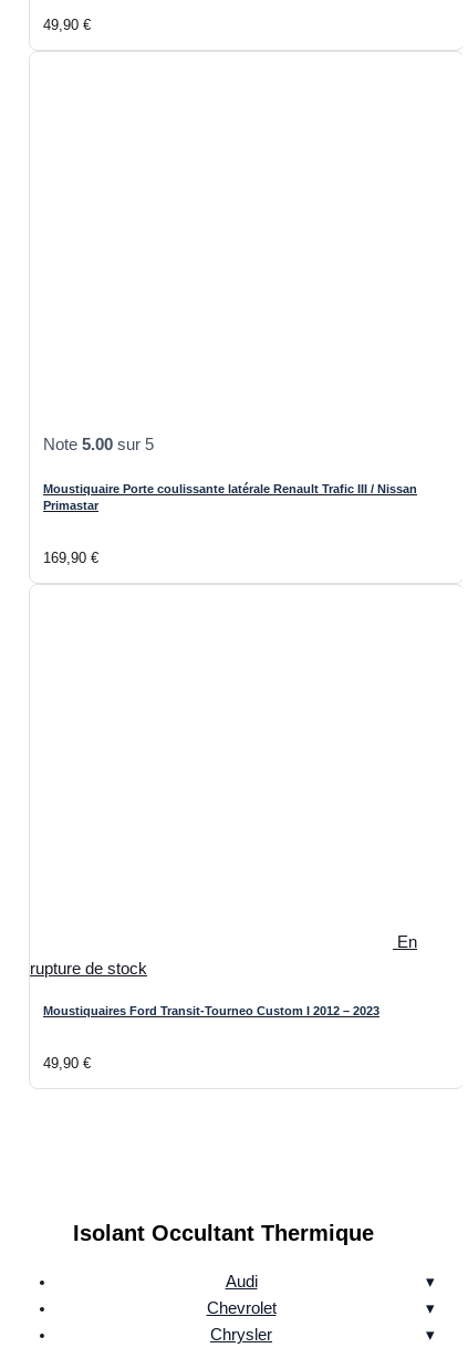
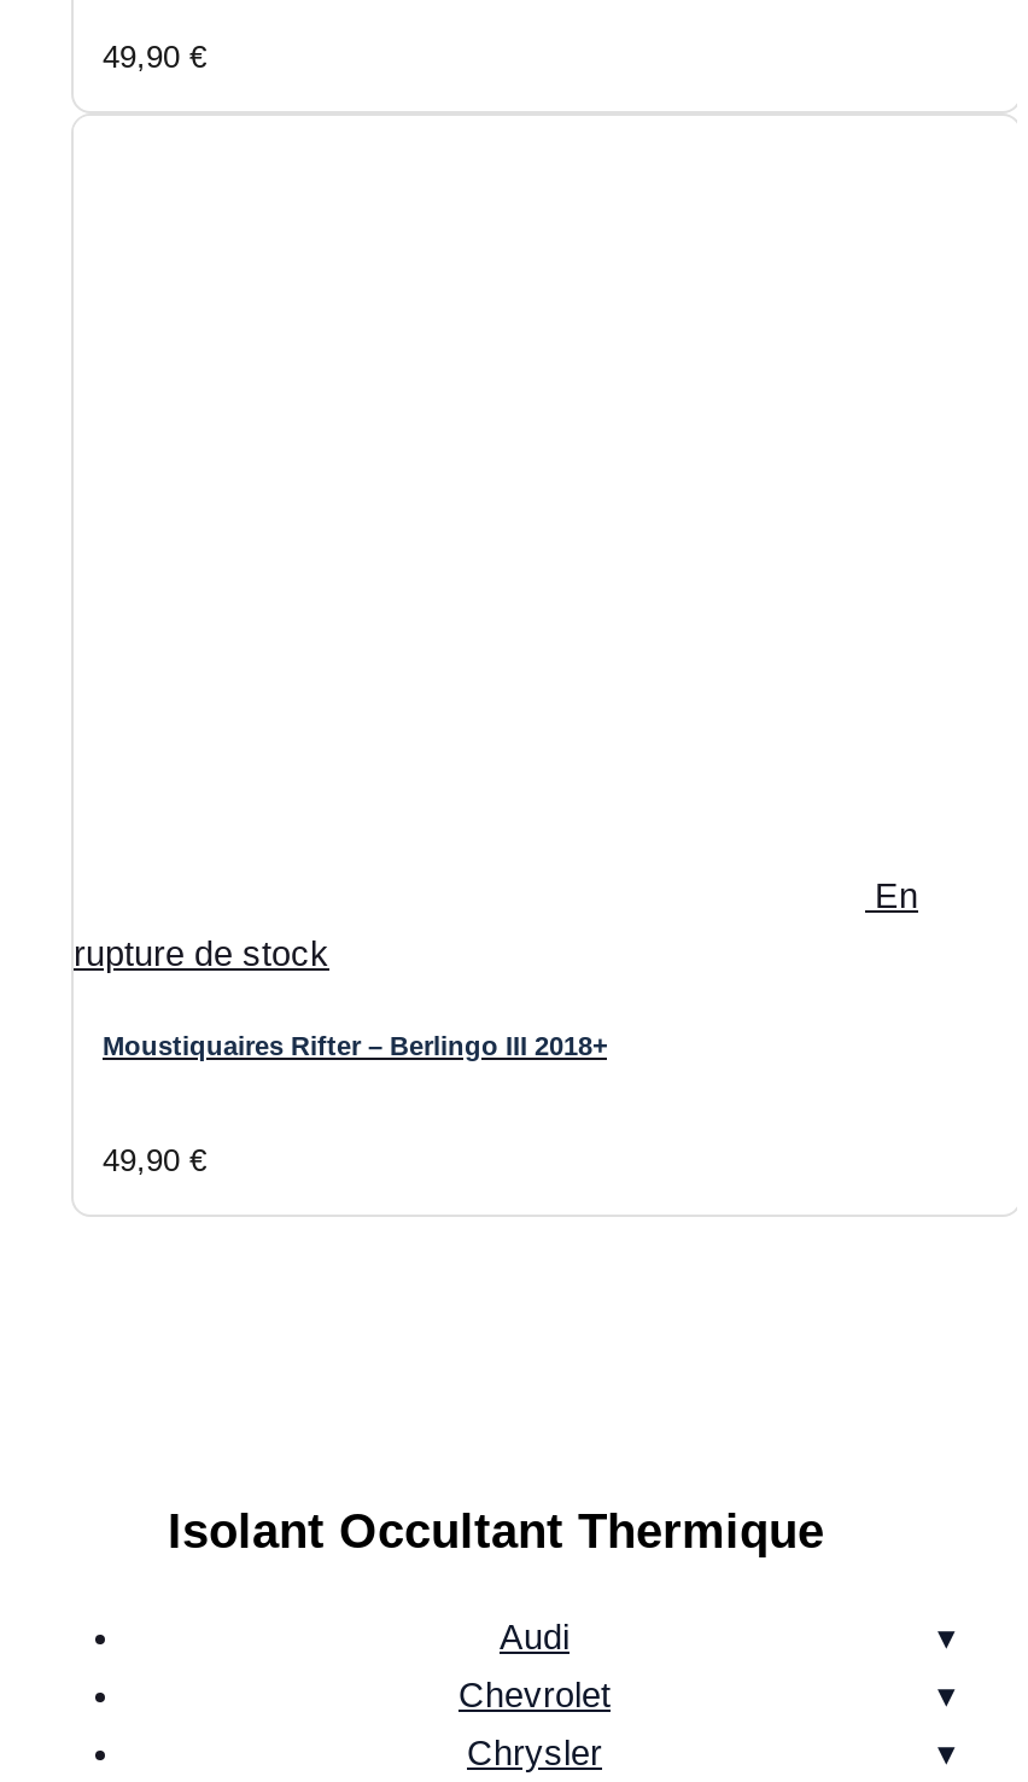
- Note 5.00 sur 5
- Moustiquaire Porte coulissante latérale Renault Trafic III / Nissan
- Primastar
- 169,90 €

- Moustiquaires Ford Transit-Tourneo Custom I 2012 – 2023
+ Moustiquaires Rifter – Berlingo III 2018+
